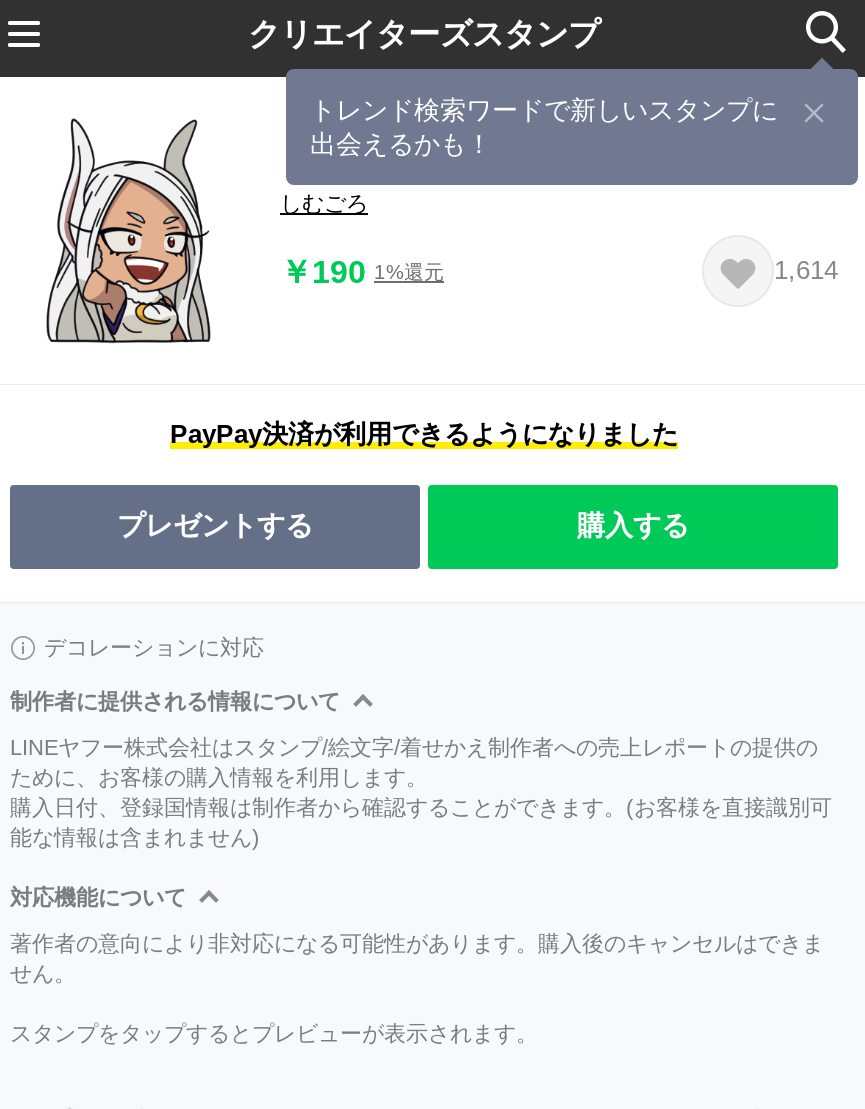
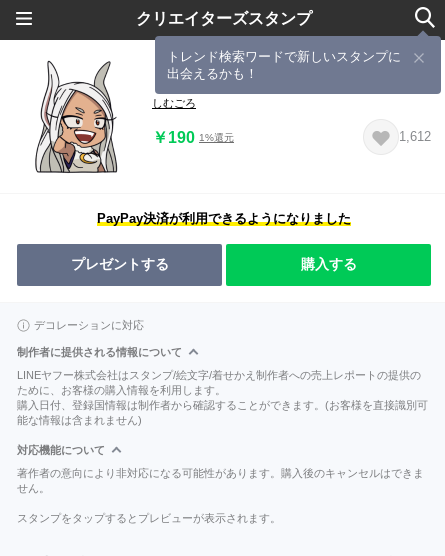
- 1,614
+ 1,612
